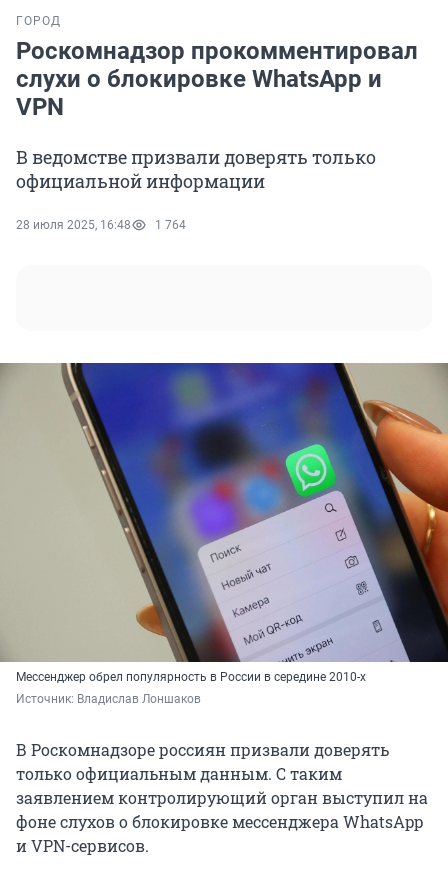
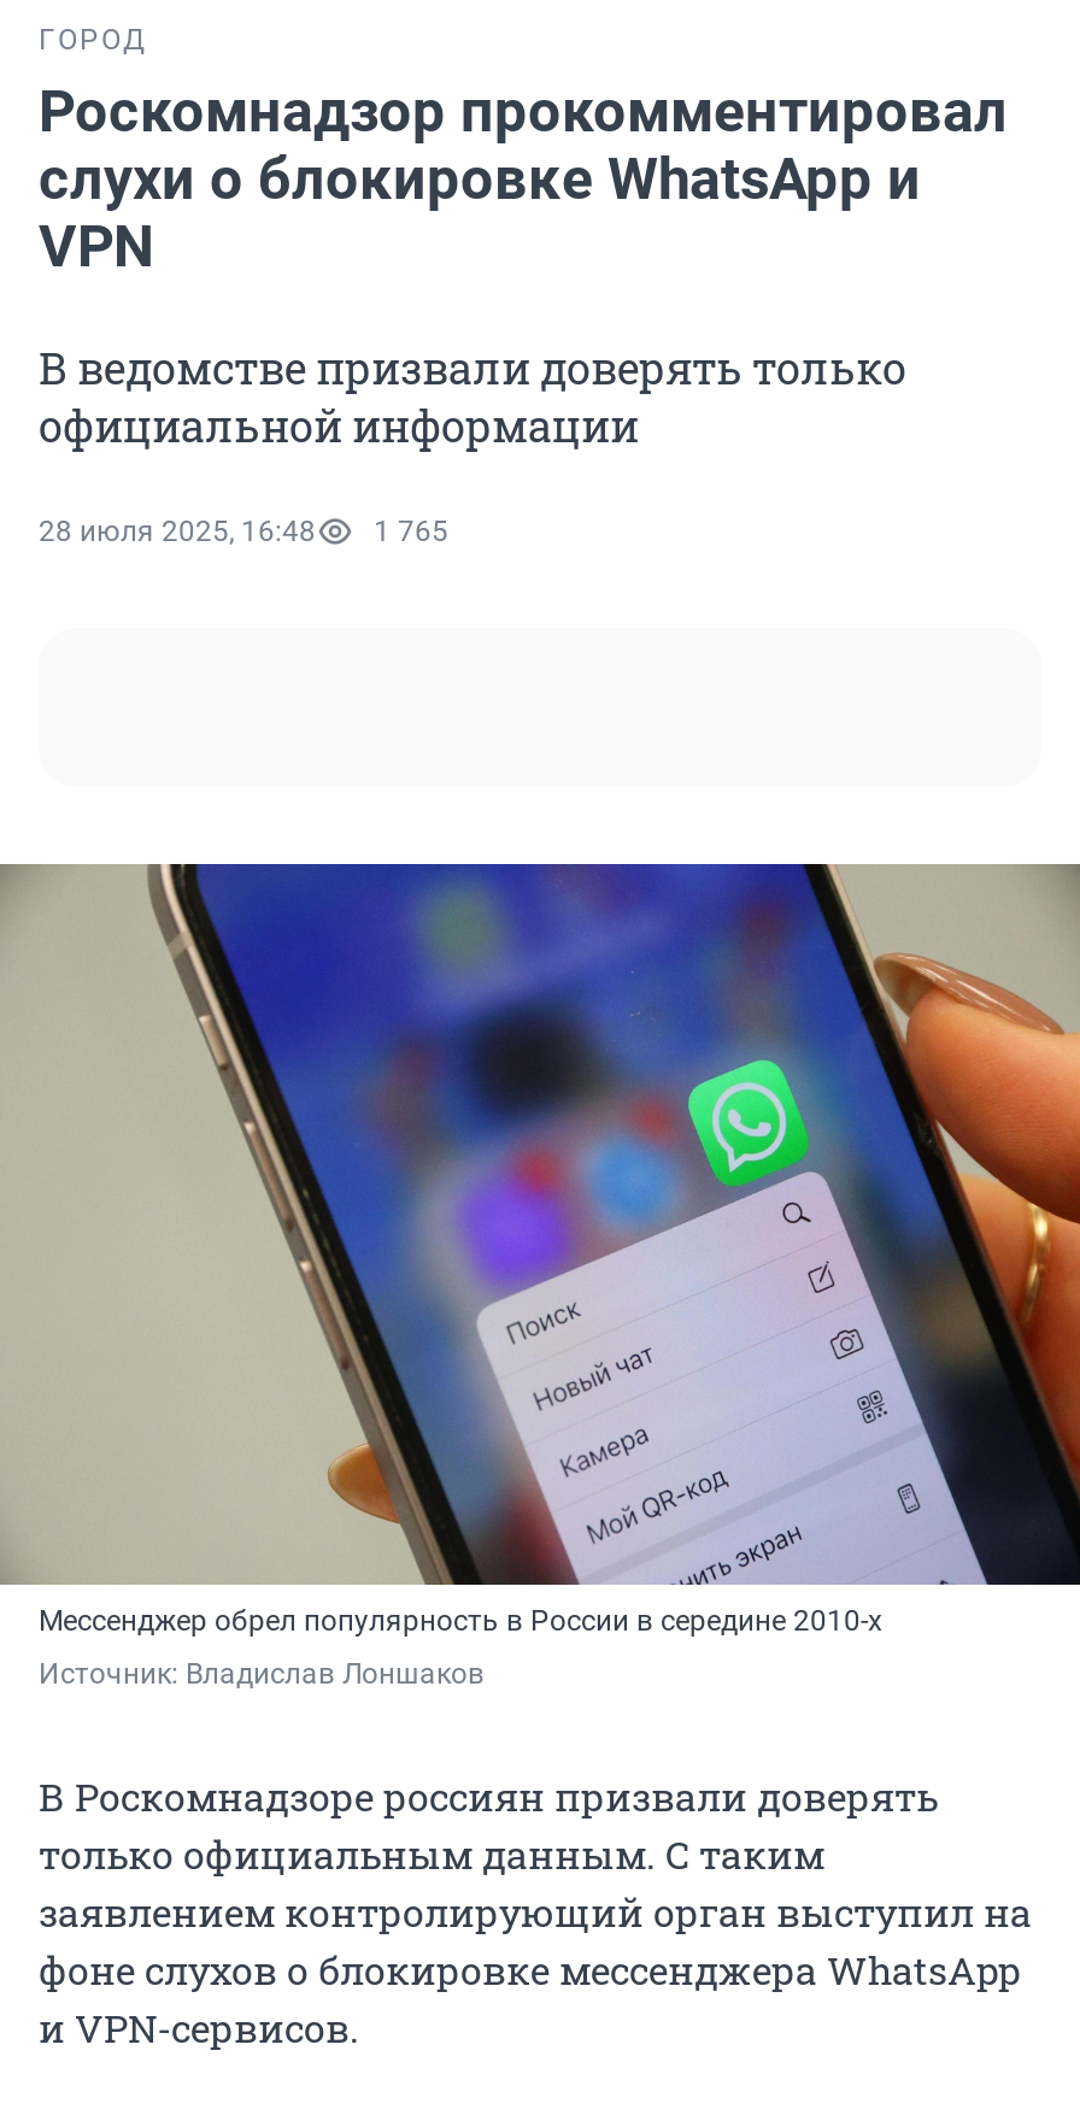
- 28 июля 2025, 16:48 1 764
+ 28 июля 2025, 16:48 1 765
